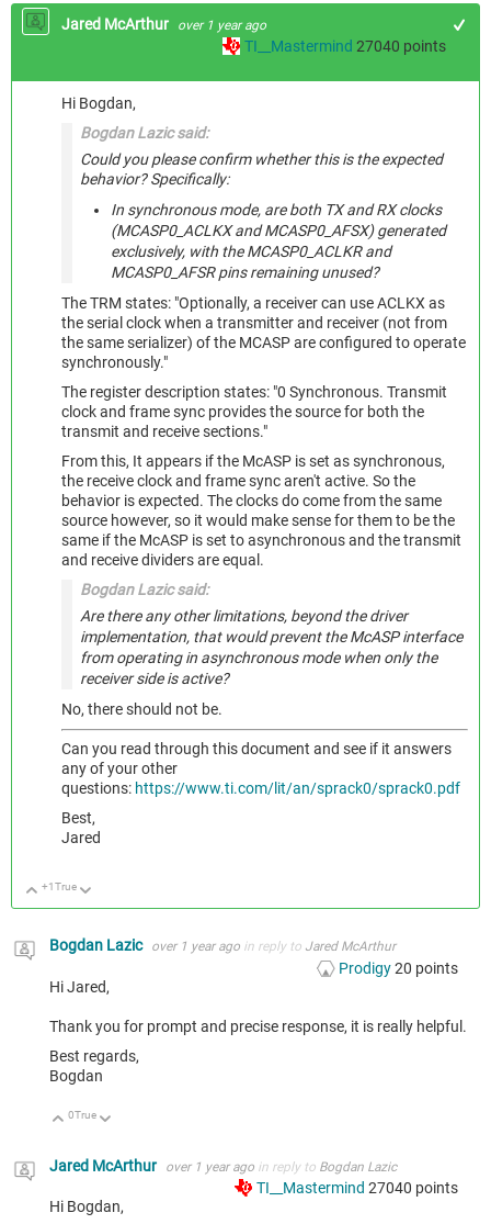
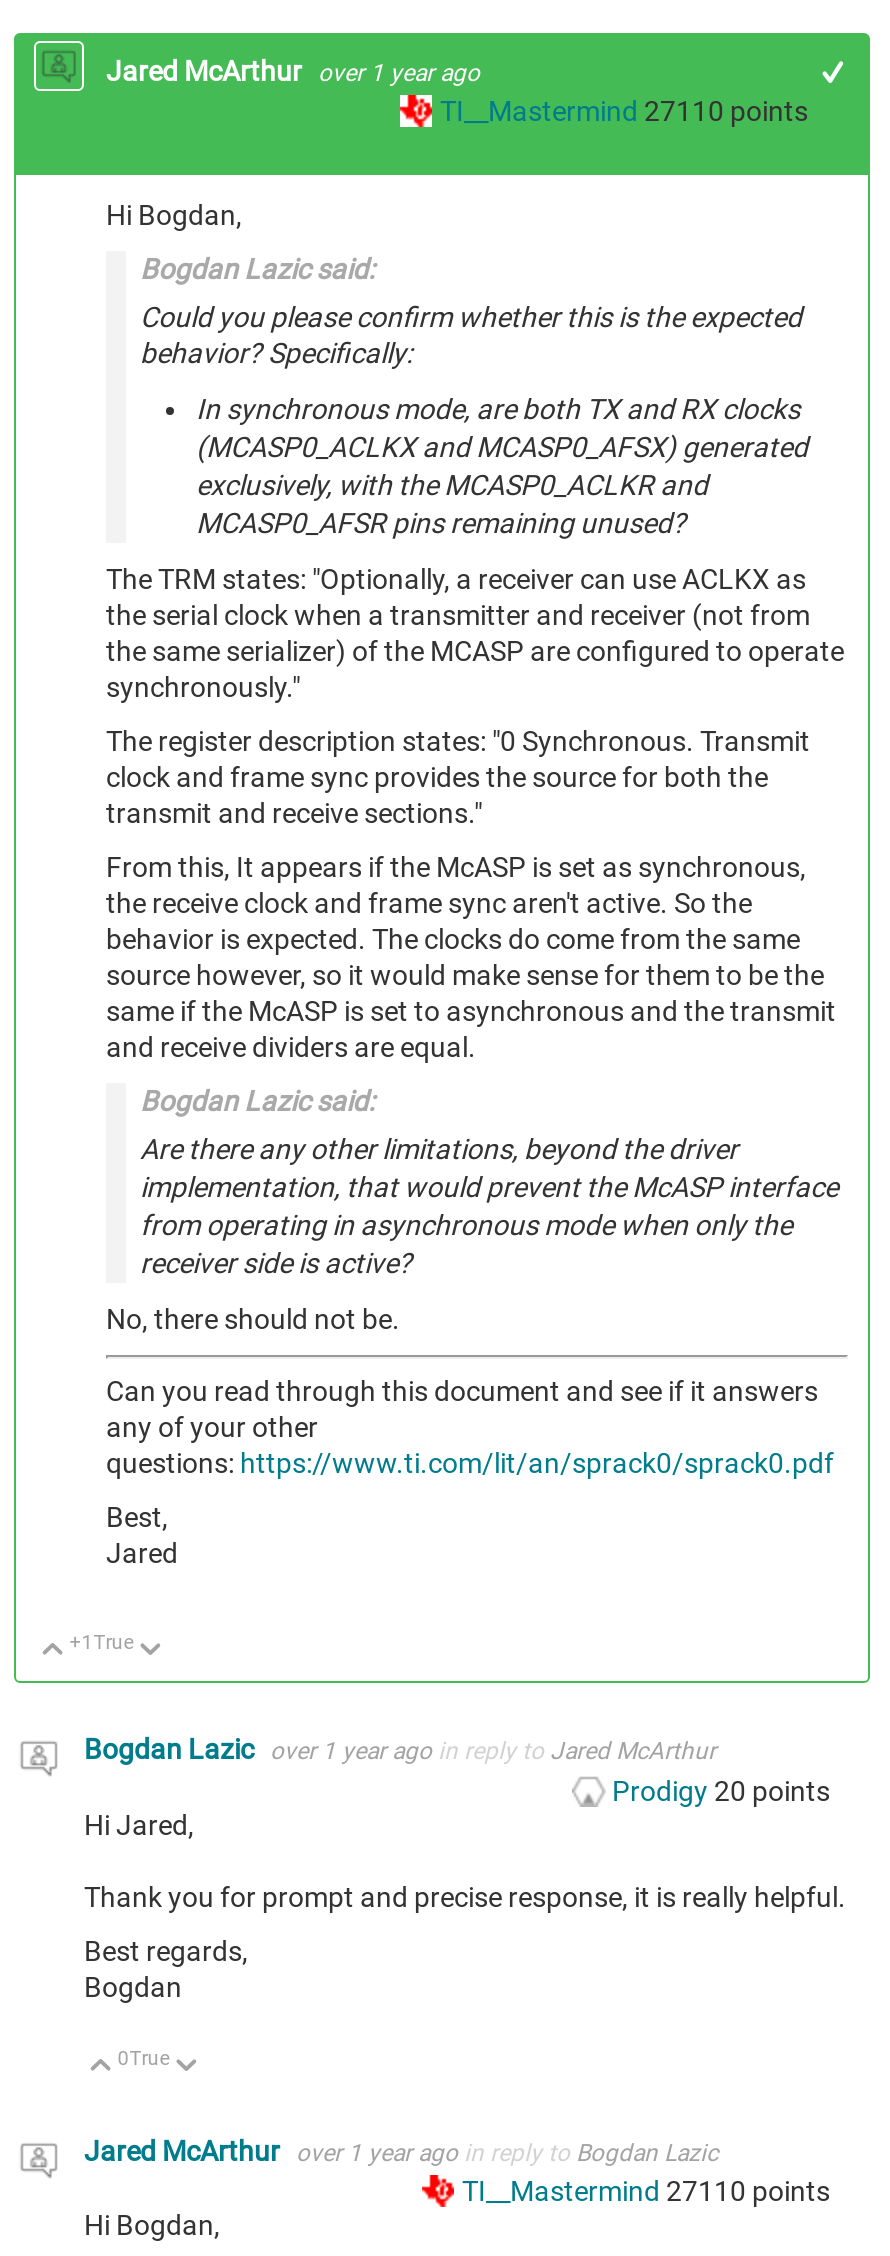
- TI__Mastermind 27040 points
+ TI__Mastermind 27110 points

- TI__Mastermind 27040 points
+ TI__Mastermind 27110 points
